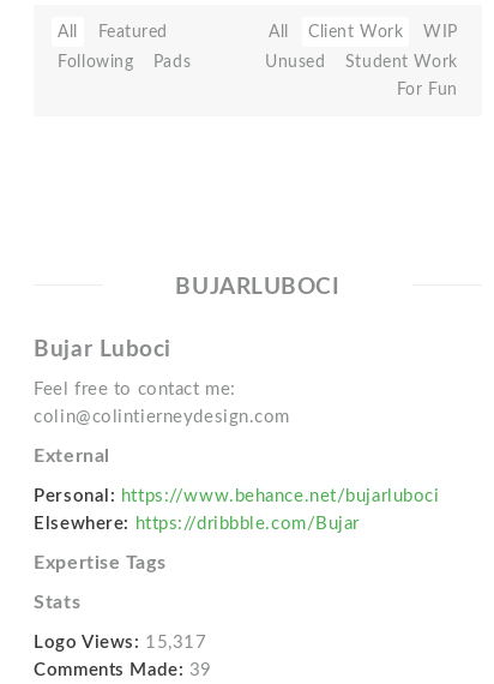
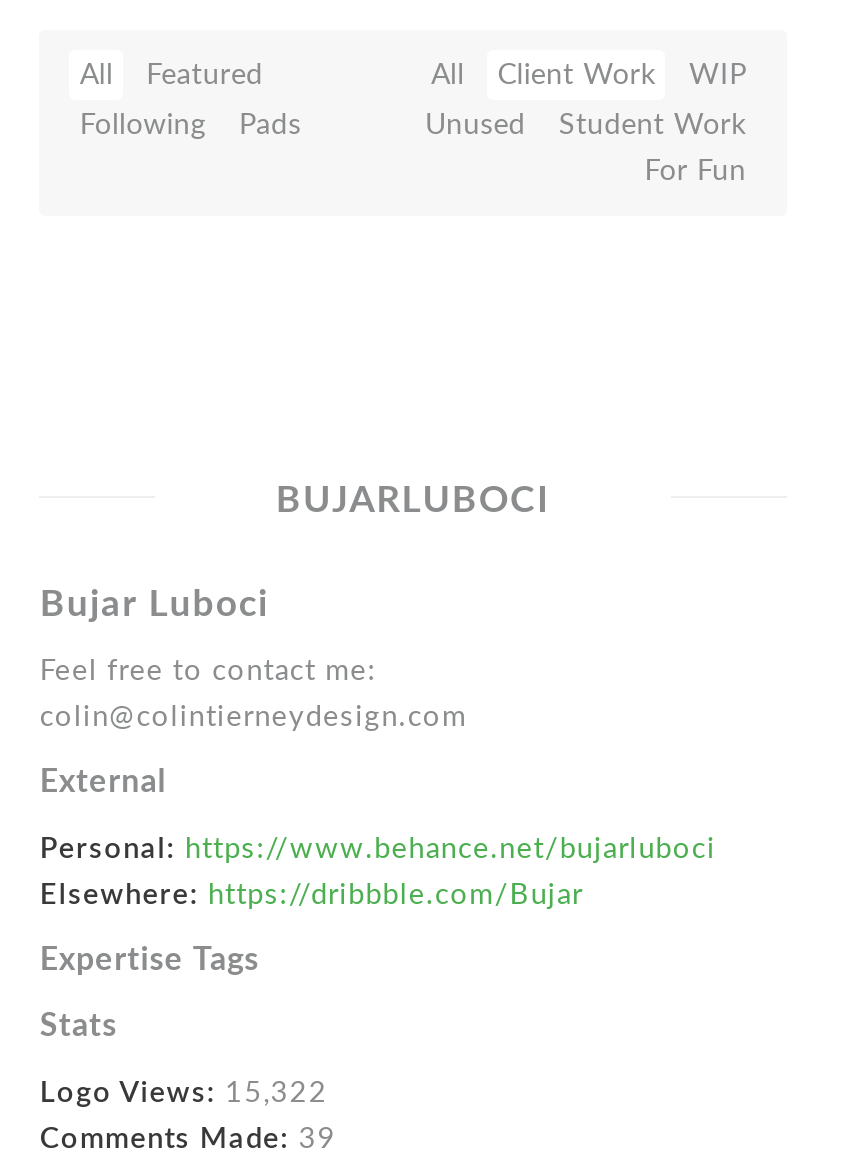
- Logo Views: 15,317
+ Logo Views: 15,322
